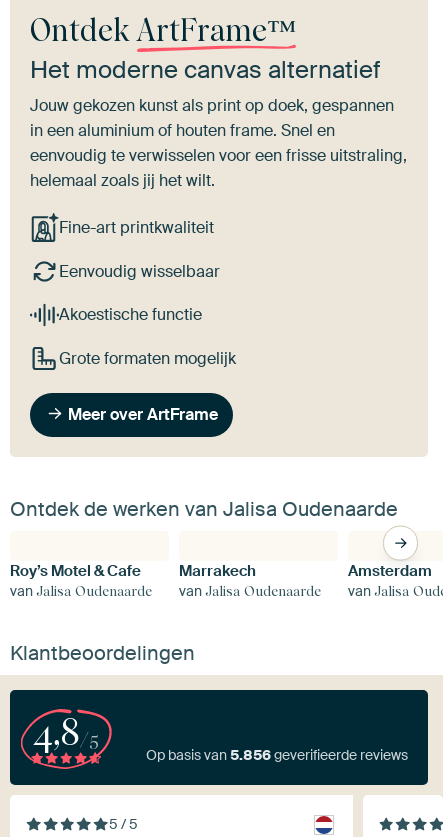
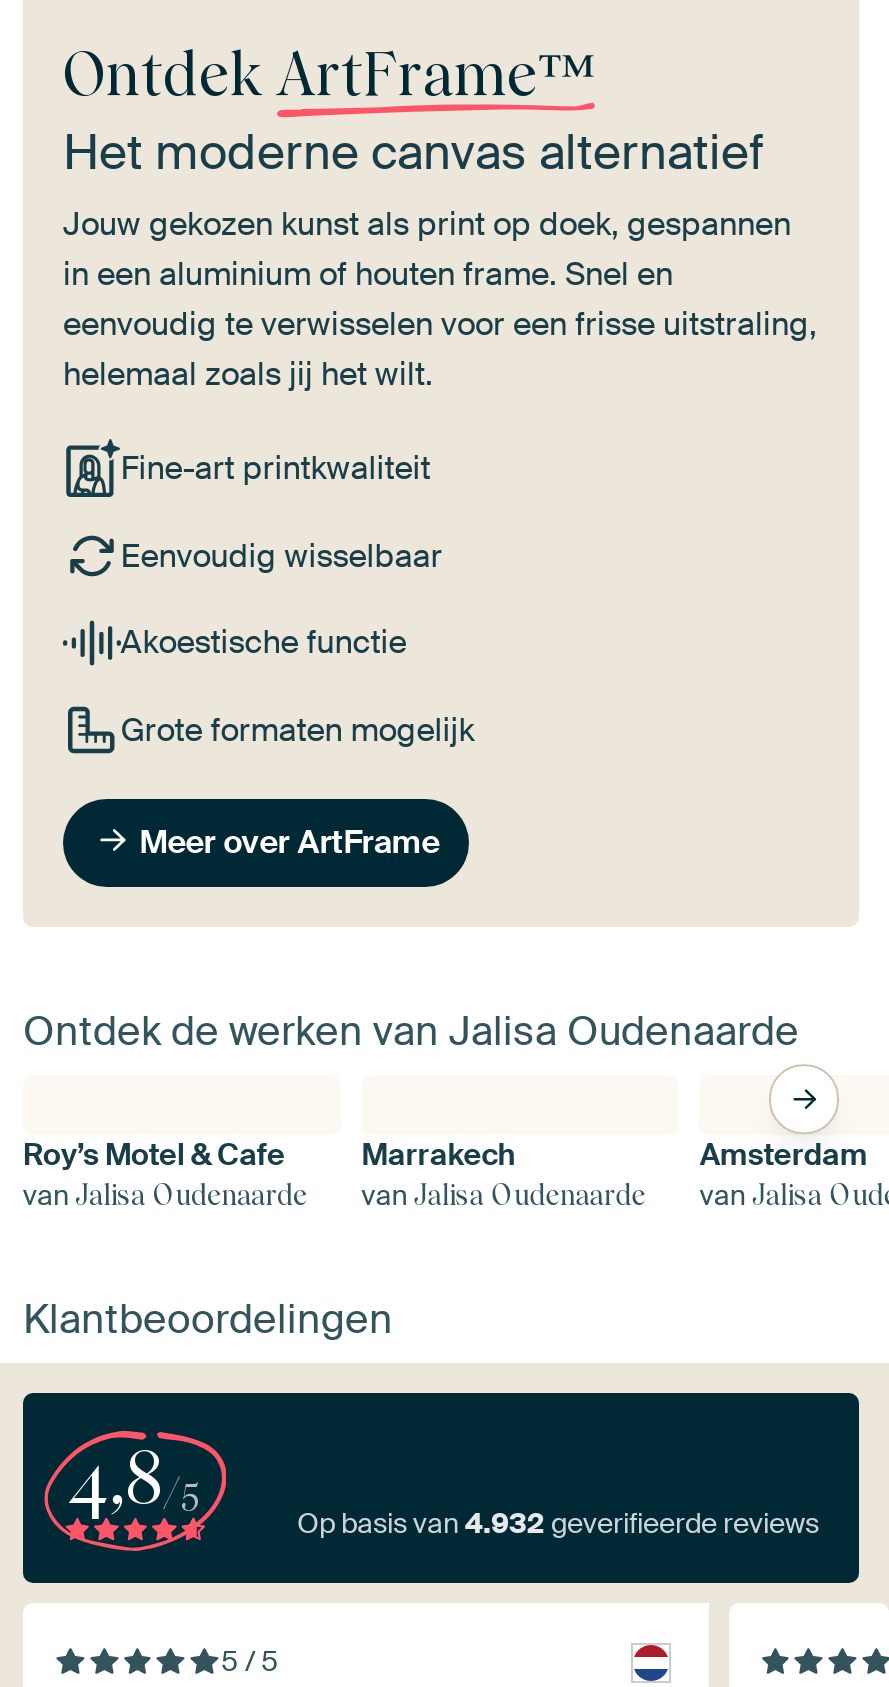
- Op basis van 5.856 geverifieerde reviews
+ Op basis van 4.932 geverifieerde reviews
